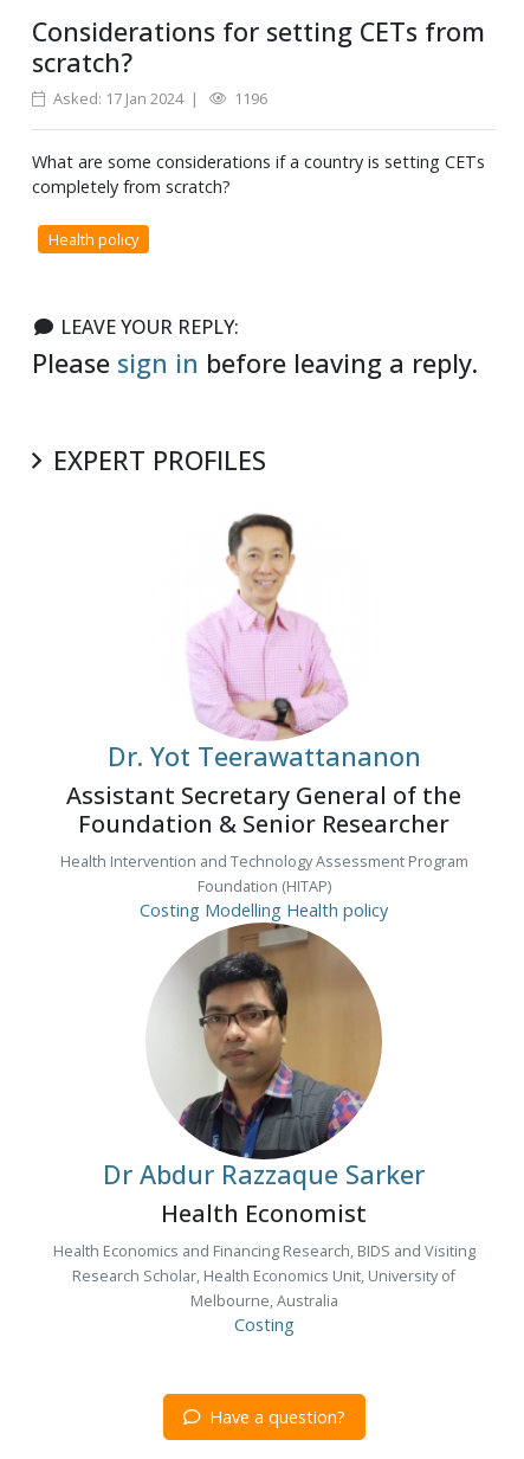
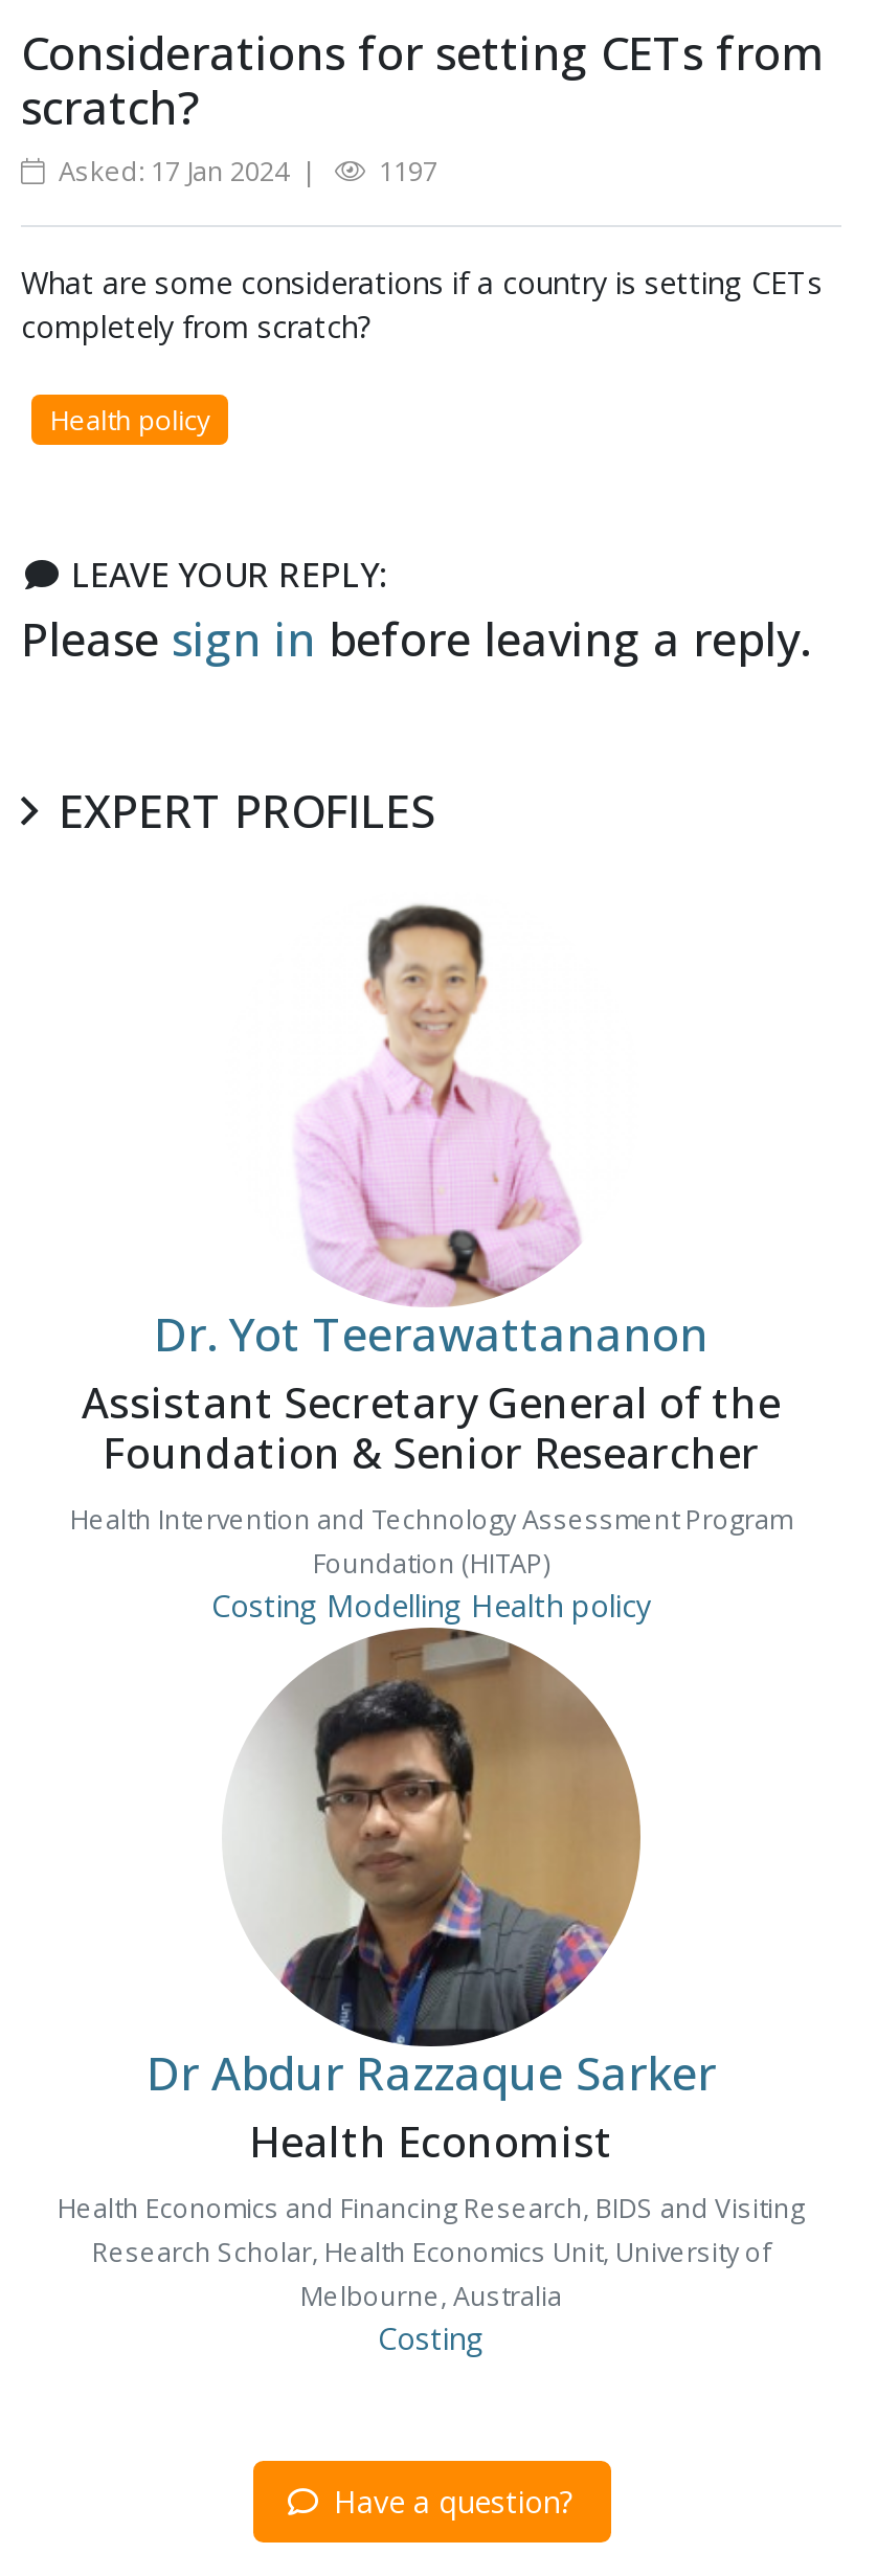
- 1196
+ 1197
